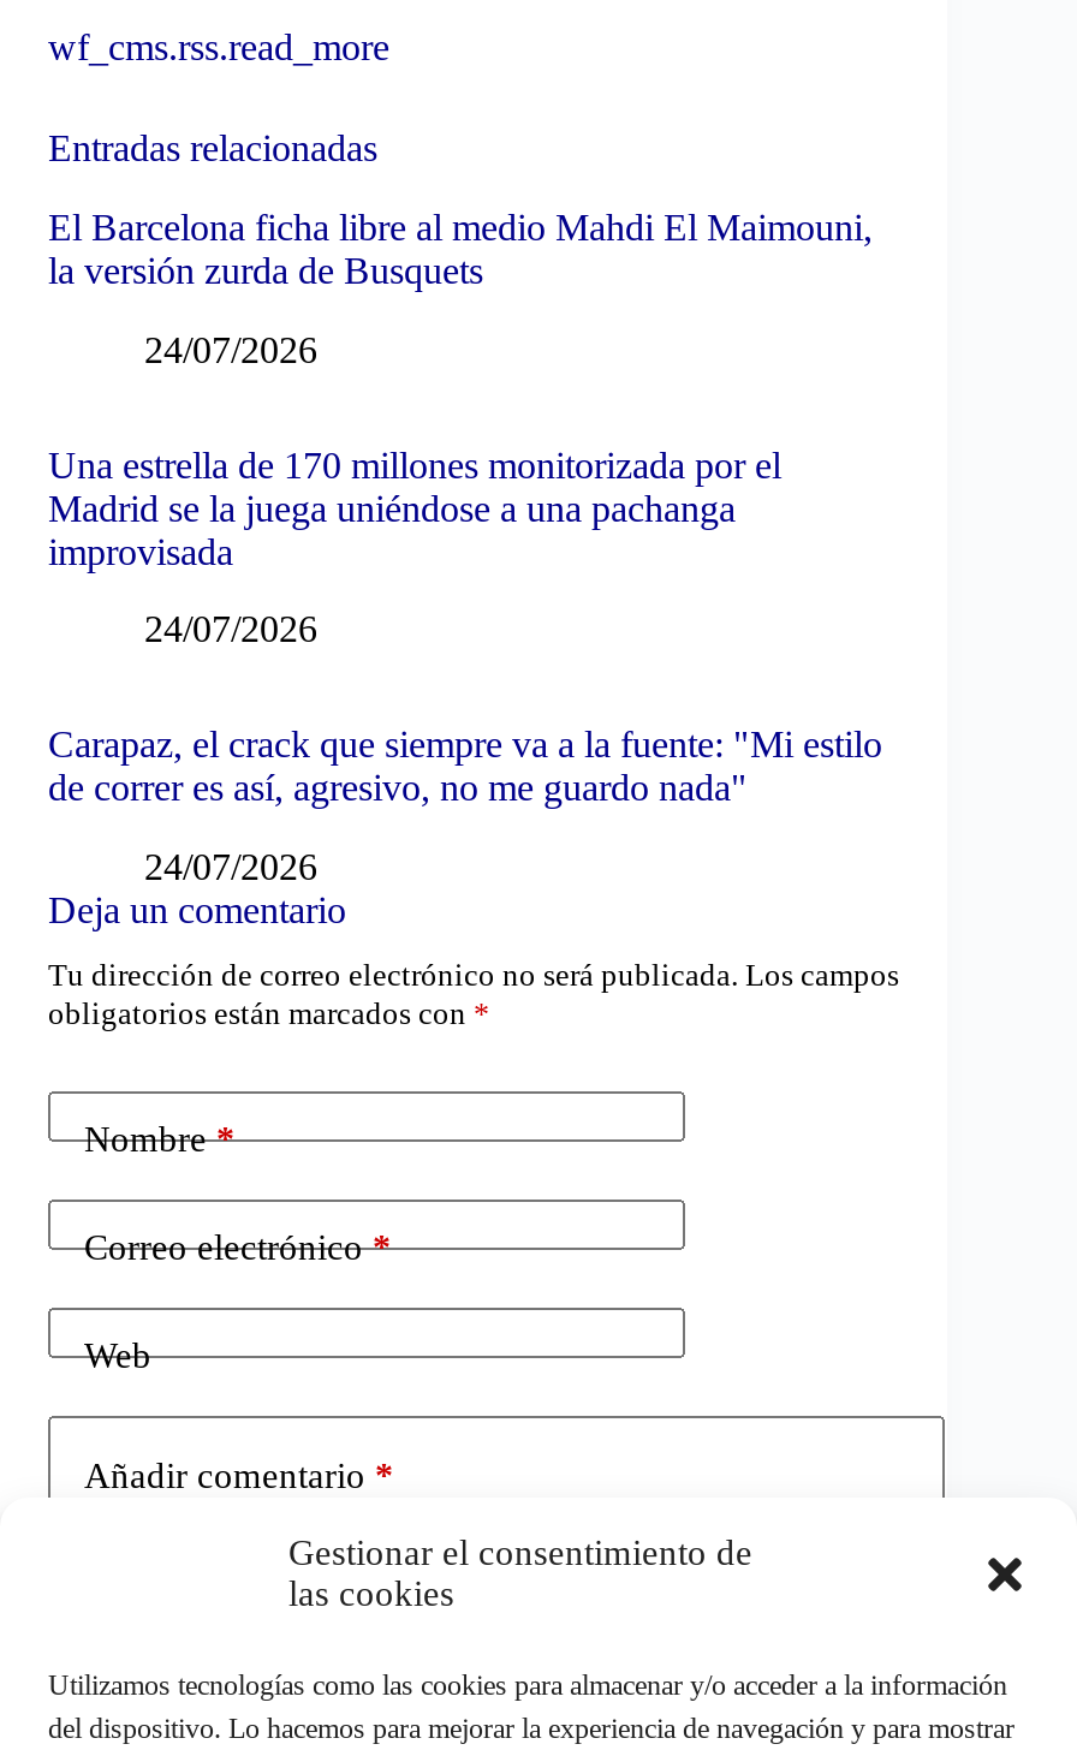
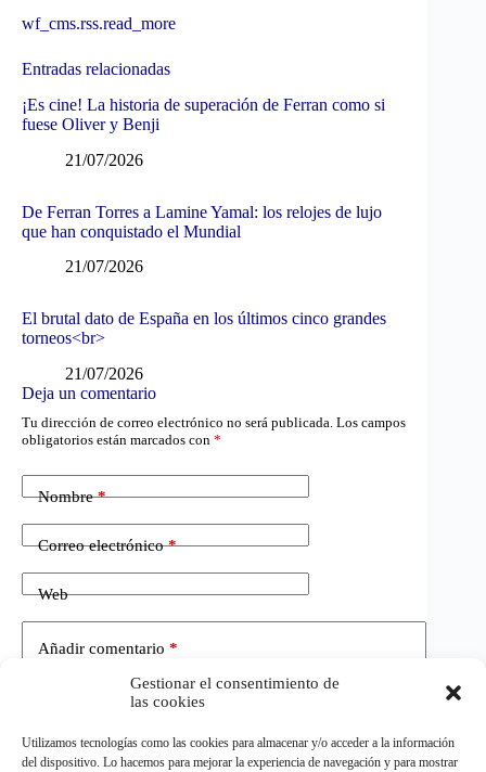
- El Barcelona ficha libre al medio Mahdi El Maimouni,
- la versión zurda de Busquets
+ ¡Es cine! La historia de superación de Ferran como si
+ fuese Oliver y Benji

- 24/07/2026
+ 21/07/2026

- Una estrella de 170 millones monitorizada por el
- Madrid se la juega uniéndose a una pachanga
- improvisada
+ De Ferran Torres a Lamine Yamal: los relojes de lujo
+ que han conquistado el Mundial

- 24/07/2026
+ 21/07/2026

- Carapaz, el crack que siempre va a la fuente: "Mi estilo
- de correr es así, agresivo, no me guardo nada"
+ El brutal dato de España en los últimos cinco grandes
+ torneos<br>

- 24/07/2026
+ 21/07/2026
